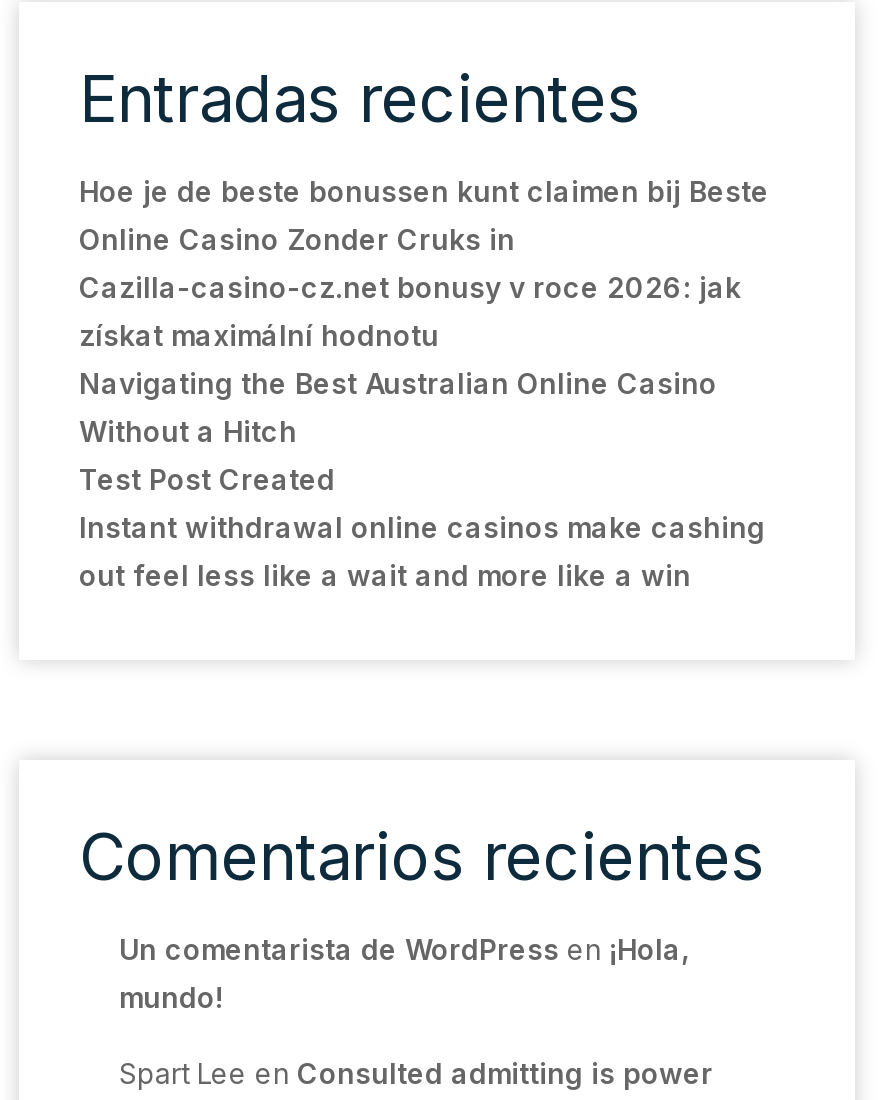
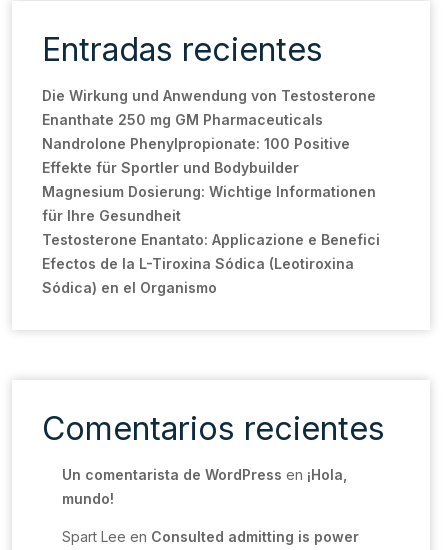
- Hoe je de beste bonussen kunt claimen bij Beste
- Online Casino Zonder Cruks in
- Cazilla-casino-cz.net bonusy v roce 2026: jak
- získat maximální hodnotu
- Navigating the Best Australian Online Casino
- Without a Hitch
- Test Post Created
- Instant withdrawal online casinos make cashing
- out feel less like a wait and more like a win
+ Die Wirkung und Anwendung von Testosterone
+ Enanthate 250 mg GM Pharmaceuticals
+ Nandrolone Phenylpropionate: 100 Positive
+ Effekte für Sportler und Bodybuilder
+ Magnesium Dosierung: Wichtige Informationen
+ für Ihre Gesundheit
+ Testosterone Enantato: Applicazione e Benefici
+ Efectos de la L-Tiroxina Sódica (Leotiroxina
+ Sódica) en el Organismo
